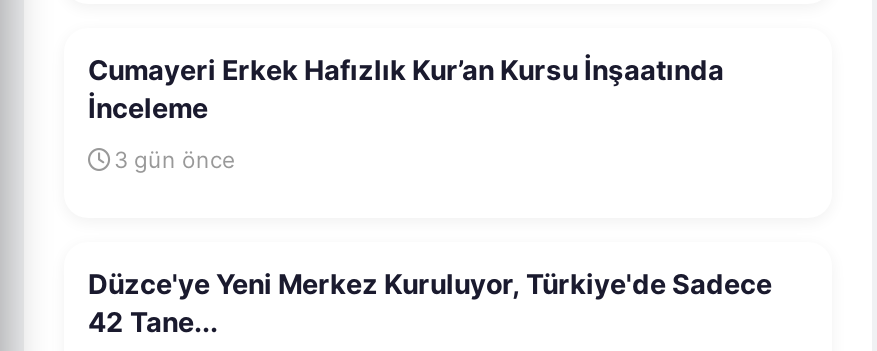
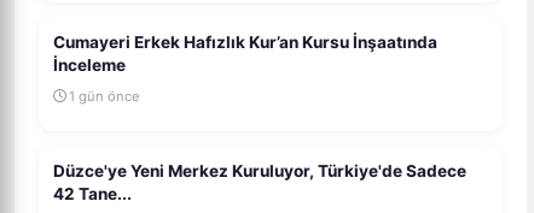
- 3 gün önce
+ 1 gün önce
